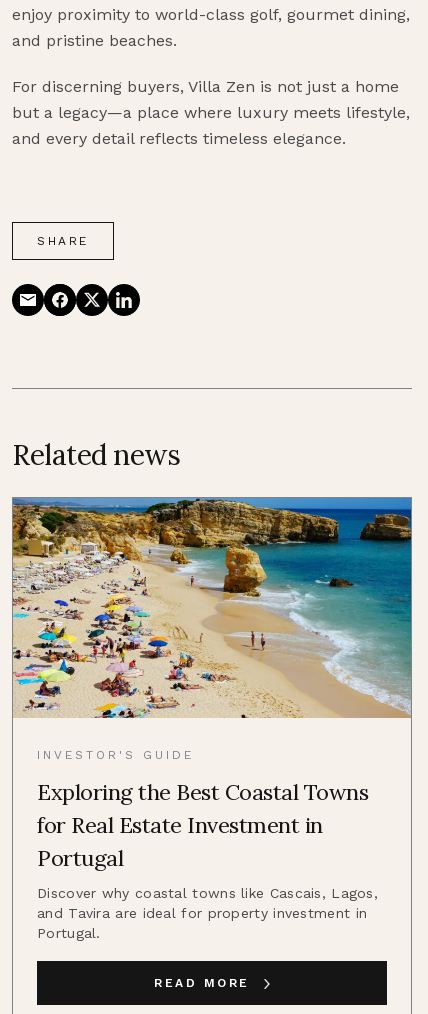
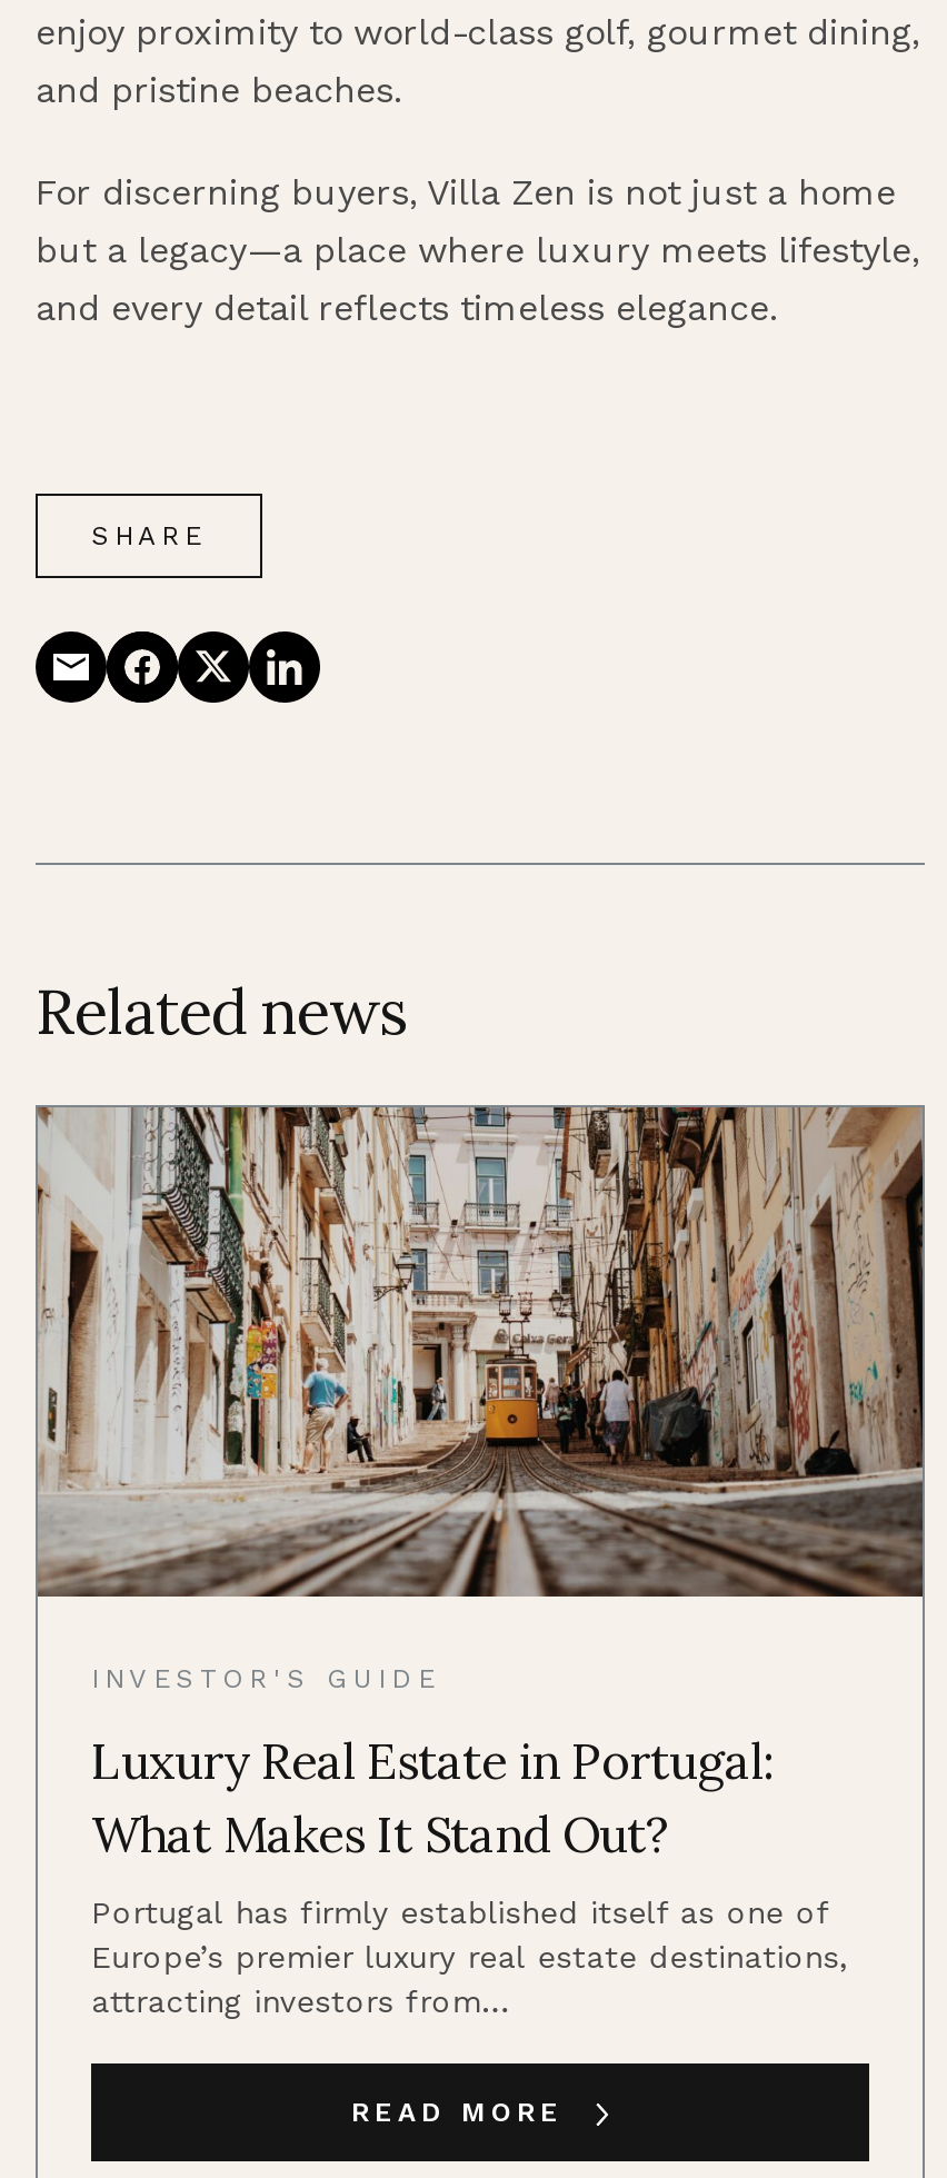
- [image]
+ [image]

- Exploring the Best Coastal Towns
- for Real Estate Investment in
- Portugal
+ Luxury Real Estate in Portugal:
+ What Makes It Stand Out?

- Discover why coastal towns like Cascais, Lagos,
- and Tavira are ideal for property investment in
- Portugal.
+ Portugal has firmly established itself as one of
+ Europe’s premier luxury real estate destinations,
+ attracting investors from...
